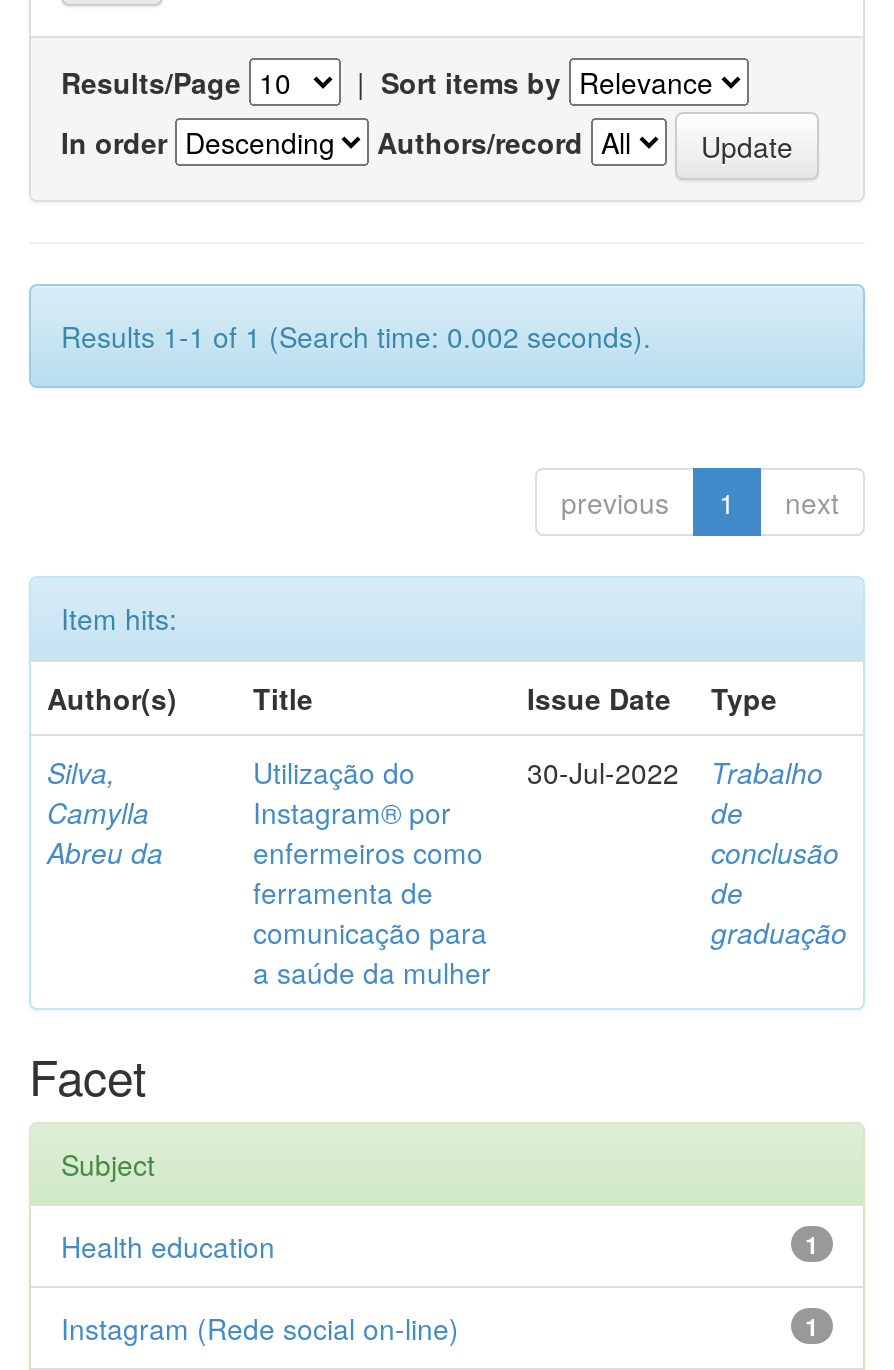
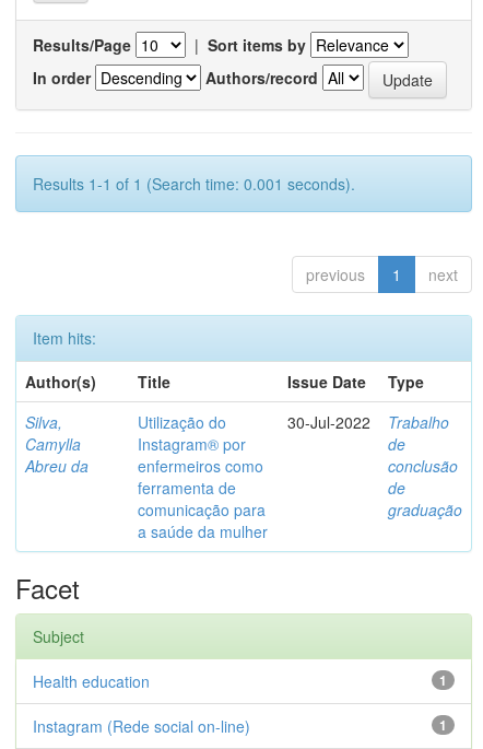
- Results 1-1 of 1 (Search time: 0.002 seconds).
+ Results 1-1 of 1 (Search time: 0.001 seconds).
